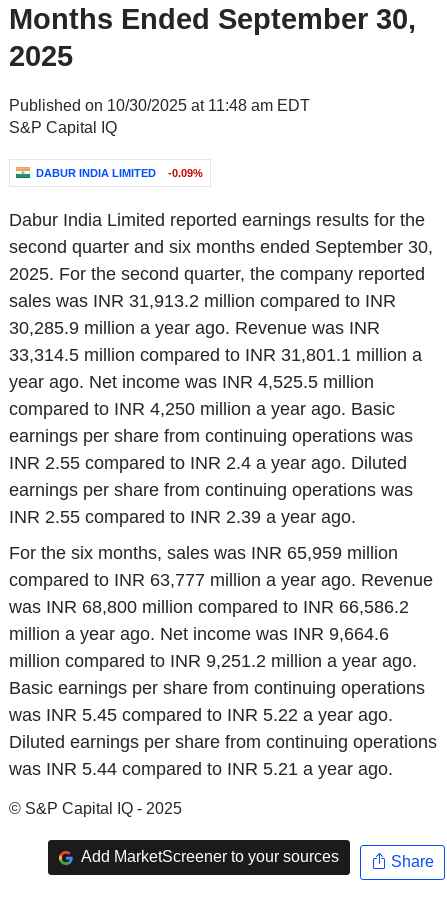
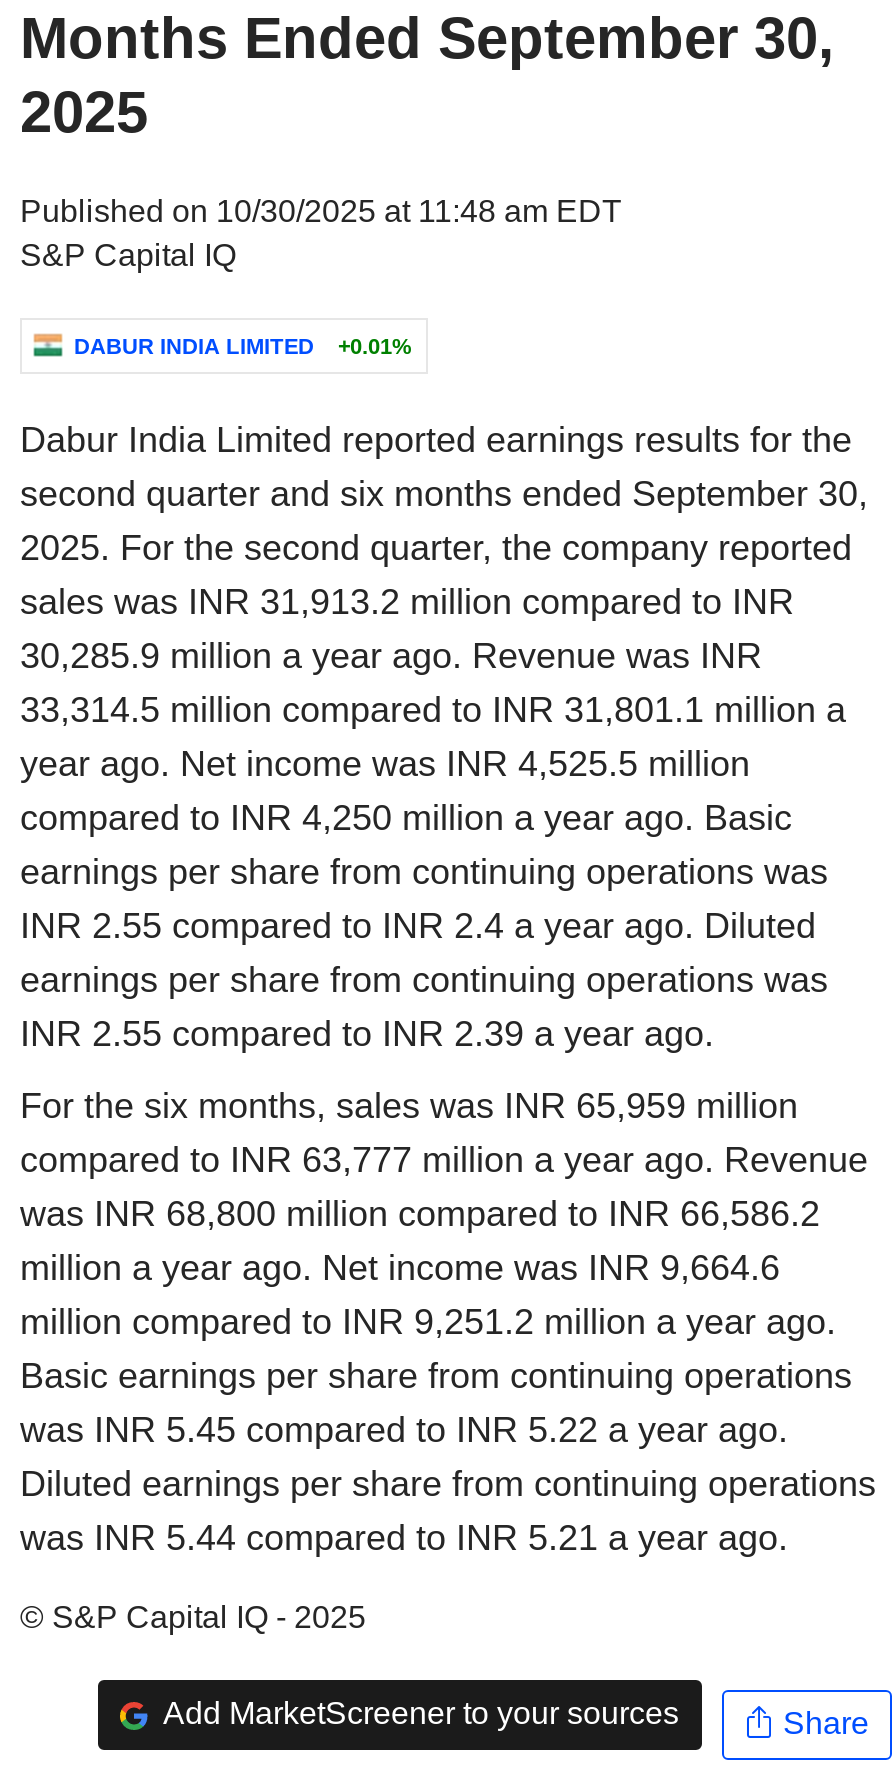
- DABUR INDIA LIMITED -0.09%
+ DABUR INDIA LIMITED +0.01%
